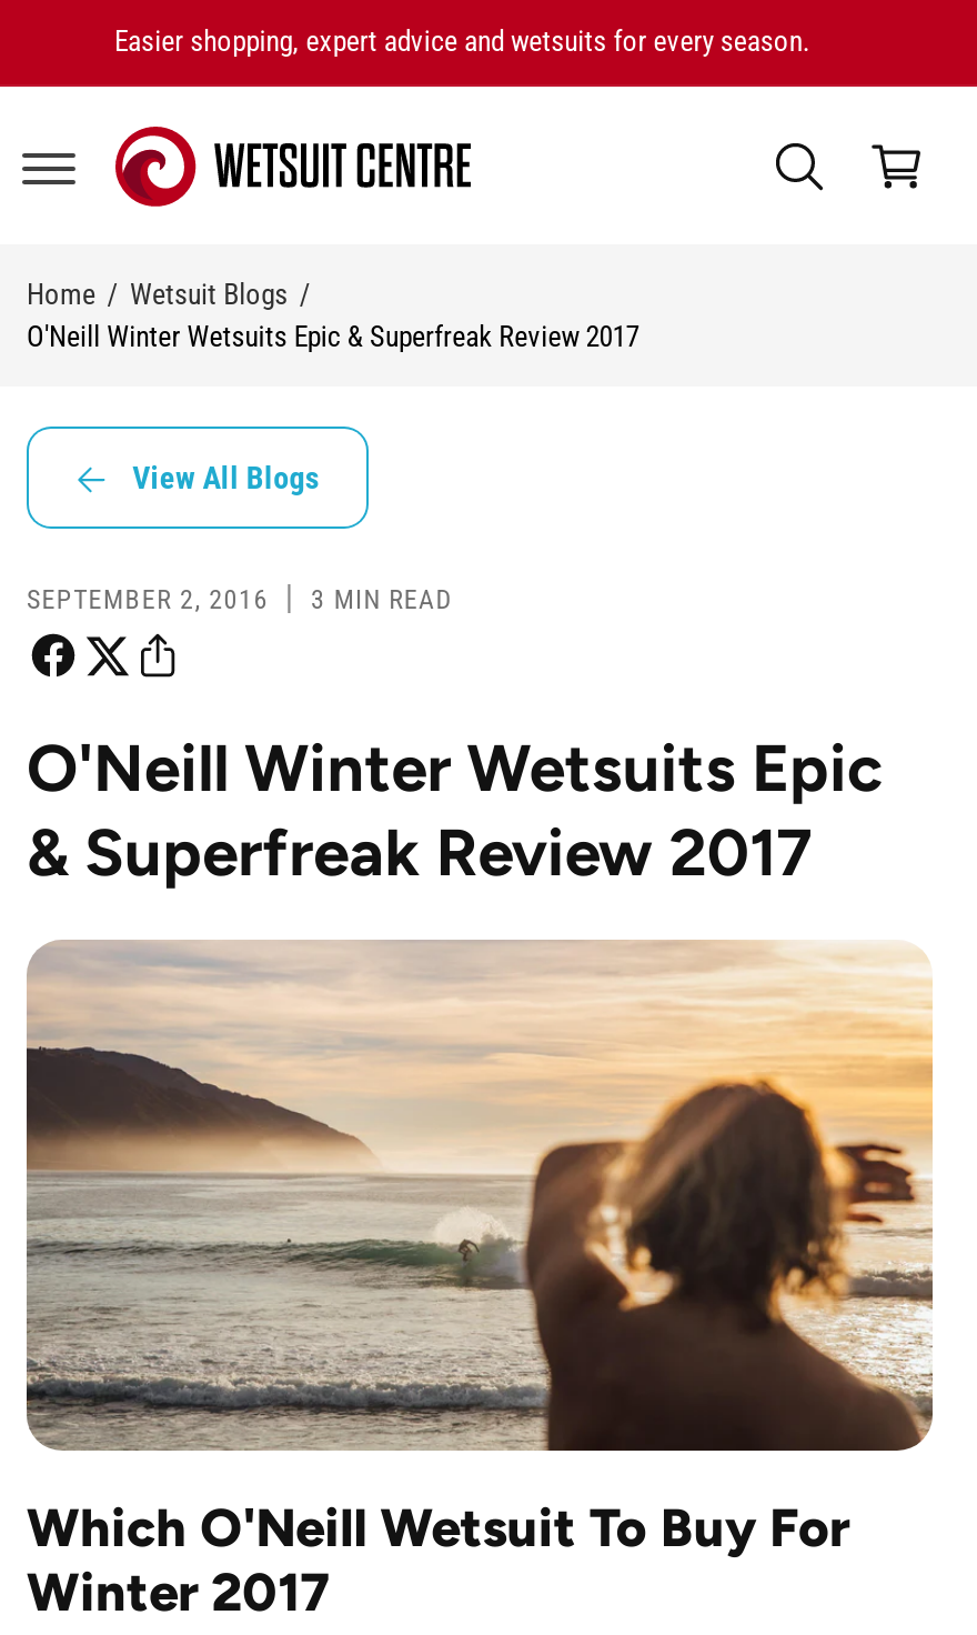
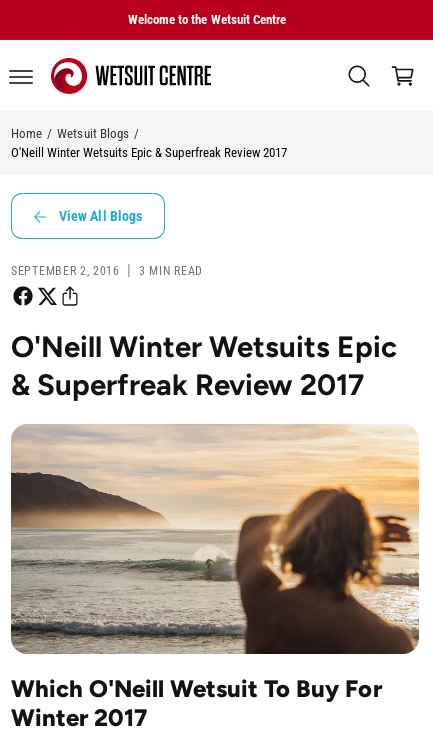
- Easier shopping, expert advice and wetsuits for every season.
+ Welcome to the Wetsuit Centre
